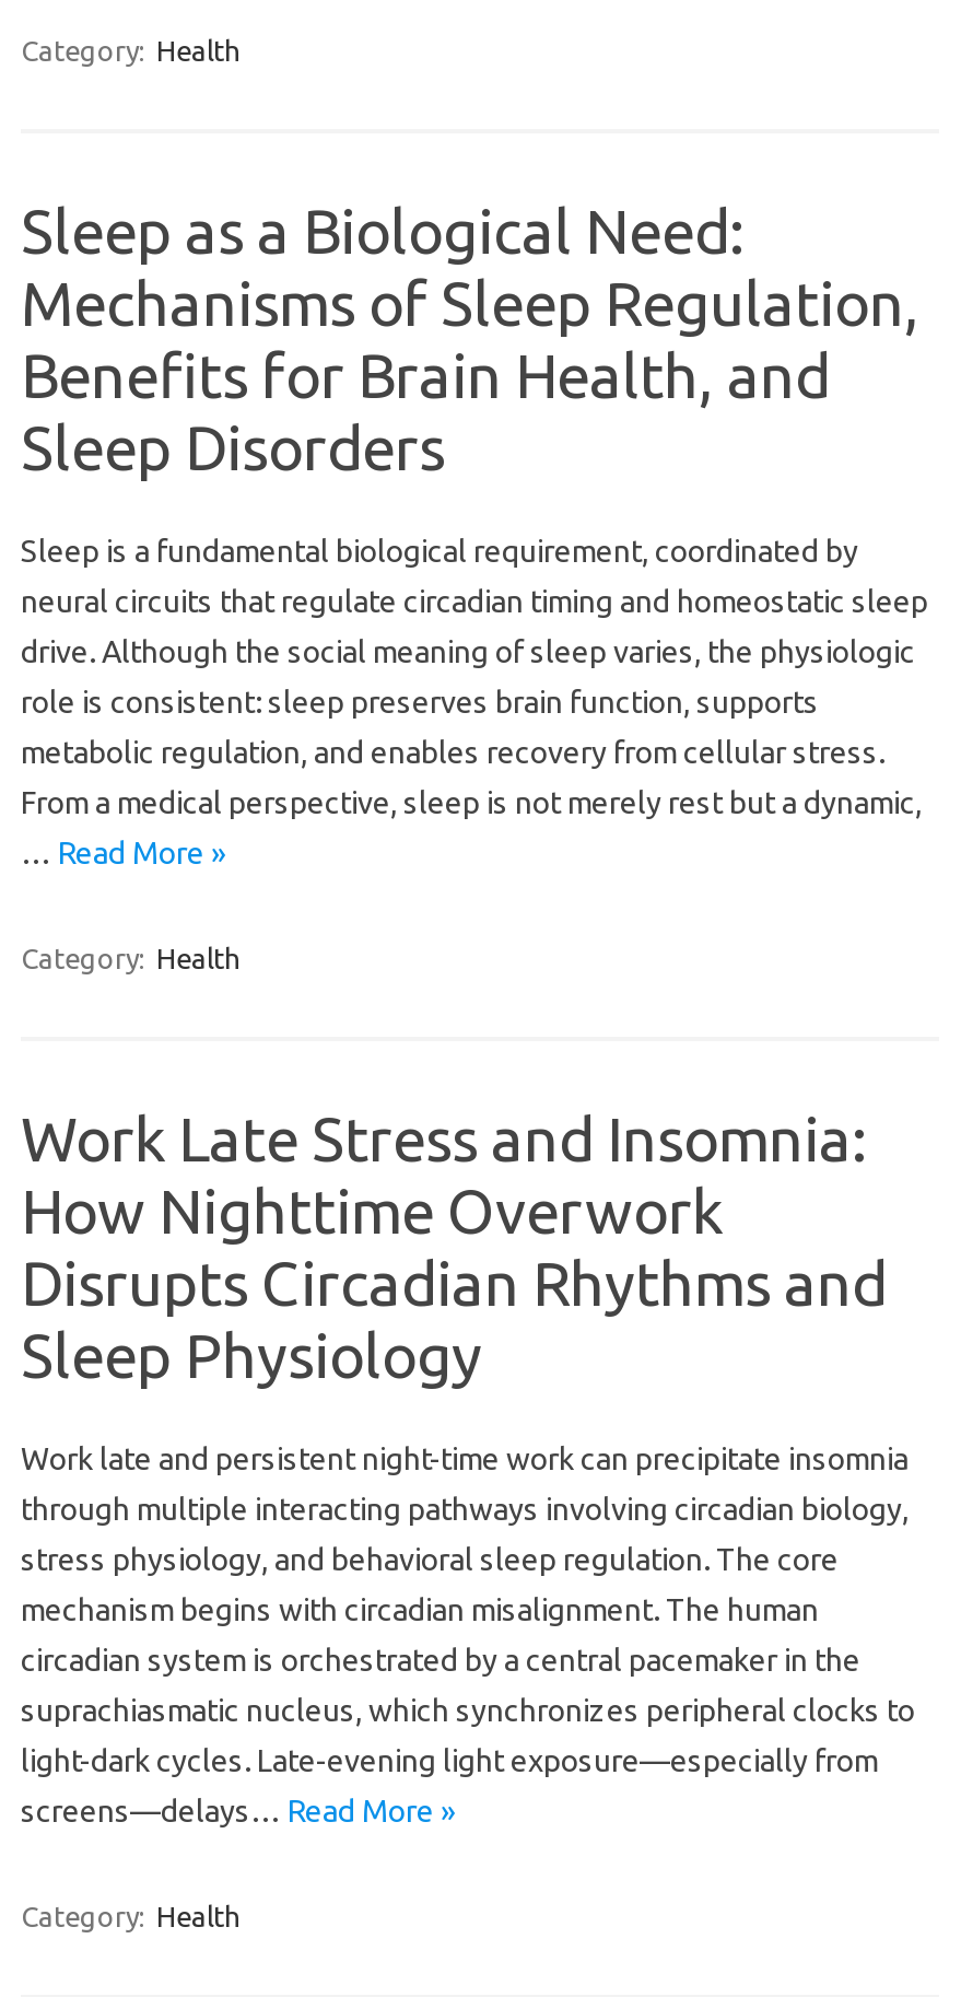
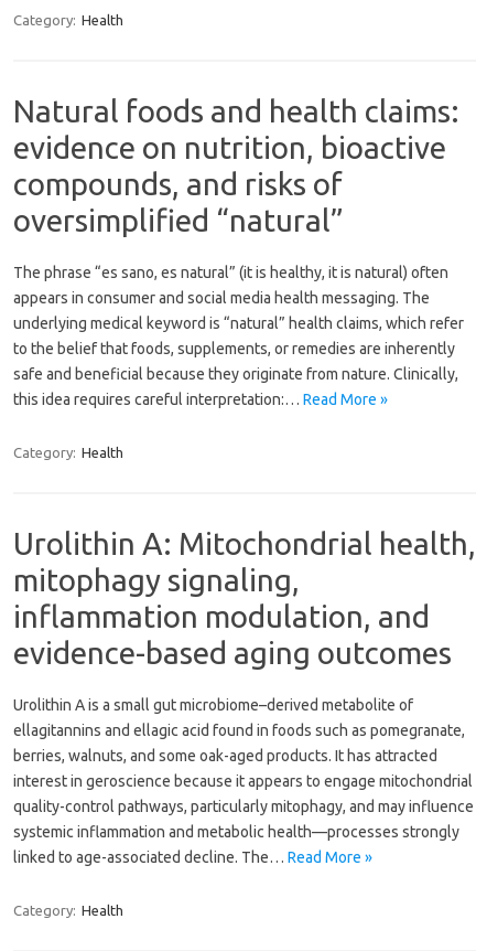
- Sleep as a Biological Need:
- Mechanisms of Sleep Regulation,
- Benefits for Brain Health, and
- Sleep Disorders
+ Natural foods and health claims:
+ evidence on nutrition, bioactive
+ compounds, and risks of
+ oversimplified “natural”

- Sleep is a fundamental biological requirement, coordinated by
- neural circuits that regulate circadian timing and homeostatic sleep
- drive. Although the social meaning of sleep varies, the physiologic
- role is consistent: sleep preserves brain function, supports
- metabolic regulation, and enables recovery from cellular stress.
- From a medical perspective, sleep is not merely rest but a dynamic,
- … Read More »
+ The phrase “es sano, es natural” (it is healthy, it is natural) often
+ appears in consumer and social media health messaging. The
+ underlying medical keyword is “natural” health claims, which refer
+ to the belief that foods, supplements, or remedies are inherently
+ safe and beneficial because they originate from nature. Clinically,
+ this idea requires careful interpretation:… Read More »

- Work Late Stress and Insomnia:
- How Nighttime Overwork
- Disrupts Circadian Rhythms and
- Sleep Physiology
+ Urolithin A: Mitochondrial health,
+ mitophagy signaling,
+ inflammation modulation, and
+ evidence-based aging outcomes

- Work late and persistent night-time work can precipitate insomnia
- through multiple interacting pathways involving circadian biology,
- stress physiology, and behavioral sleep regulation. The core
- mechanism begins with circadian misalignment. The human
- circadian system is orchestrated by a central pacemaker in the
- suprachiasmatic nucleus, which synchronizes peripheral clocks to
- light-dark cycles. Late-evening light exposure—especially from
- screens—delays… Read More »
+ Urolithin A is a small gut microbiome–derived metabolite of
+ ellagitannins and ellagic acid found in foods such as pomegranate,
+ berries, walnuts, and some oak-aged products. It has attracted
+ interest in geroscience because it appears to engage mitochondrial
+ quality-control pathways, particularly mitophagy, and may influence
+ systemic inflammation and metabolic health—processes strongly
+ linked to age-associated decline. The… Read More »
